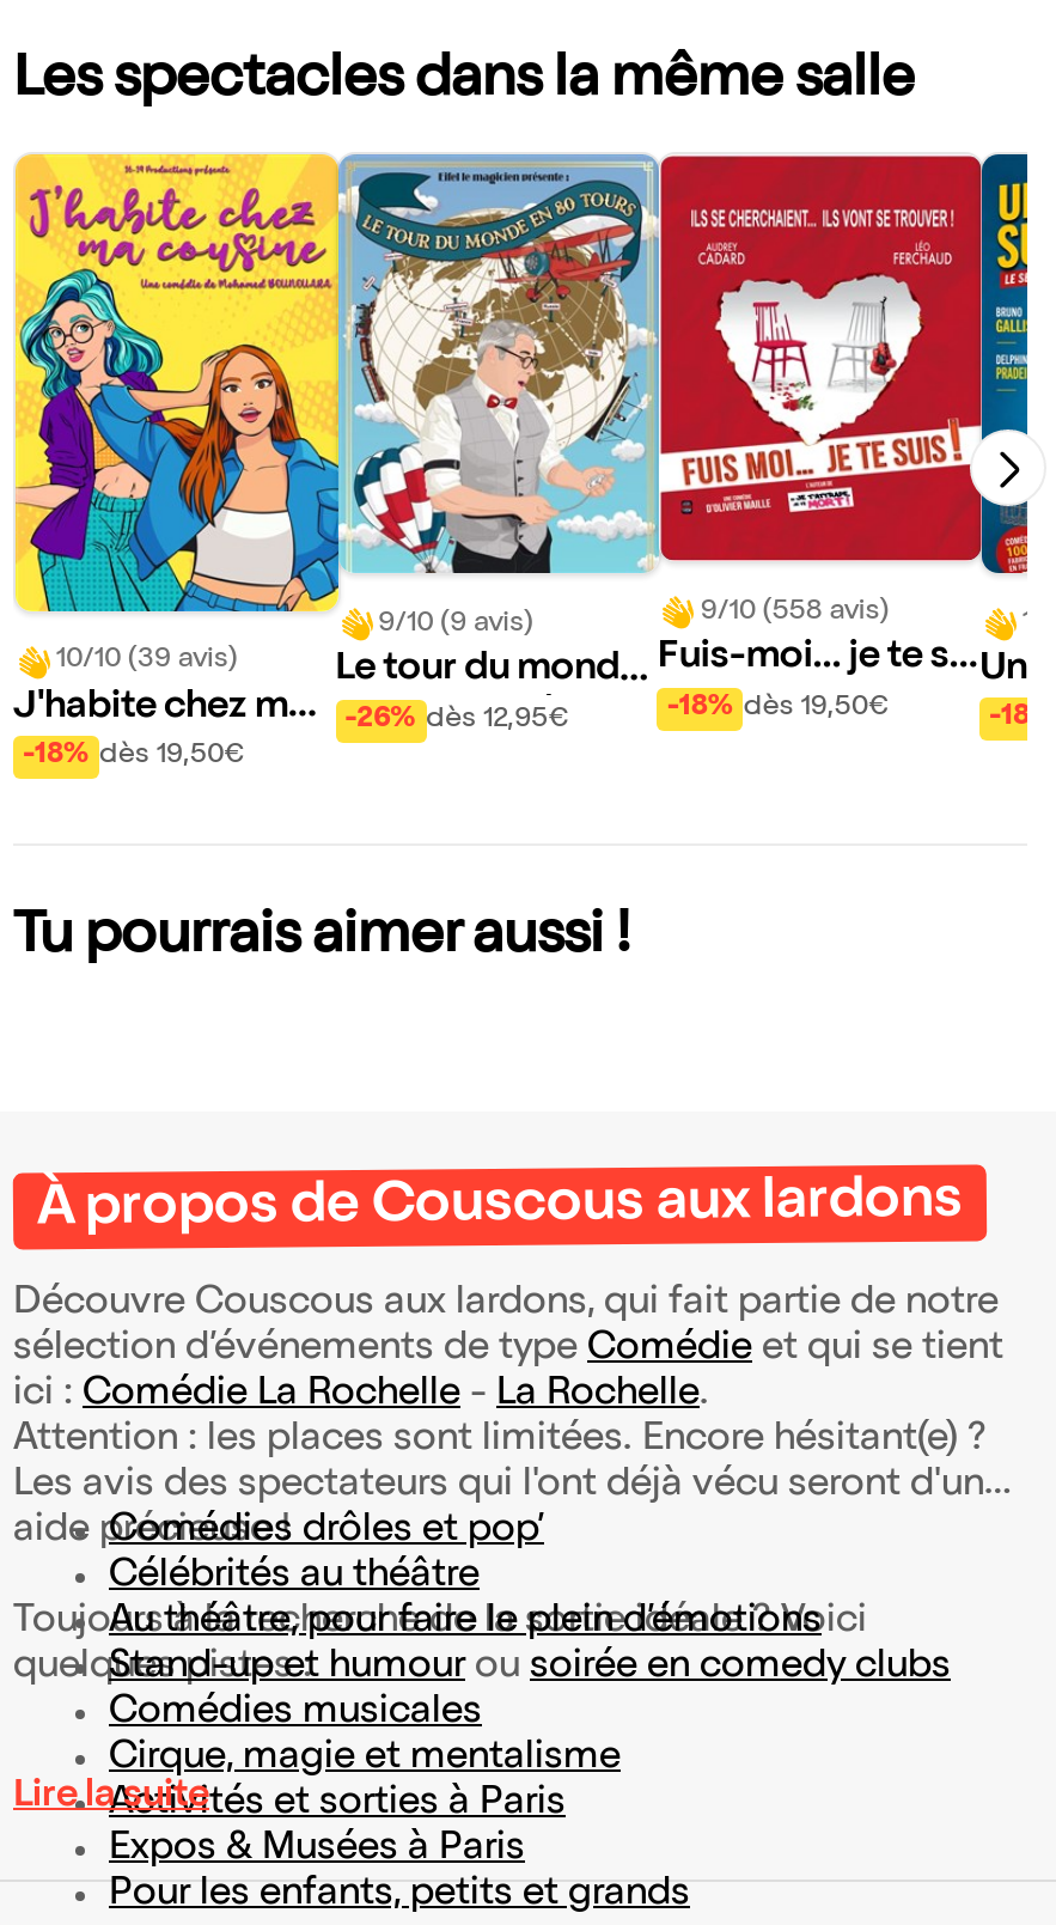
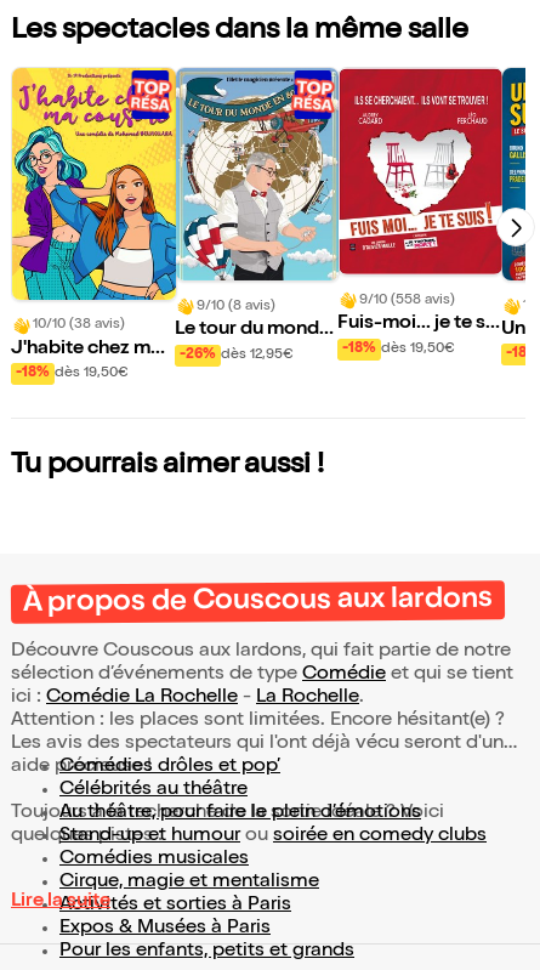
- [image]
+ [image]

- [image]
+ [image]

- 9/10 (9 avis)
+ 9/10 (8 avis)

- 10/10 (39 avis)
+ 10/10 (38 avis)
